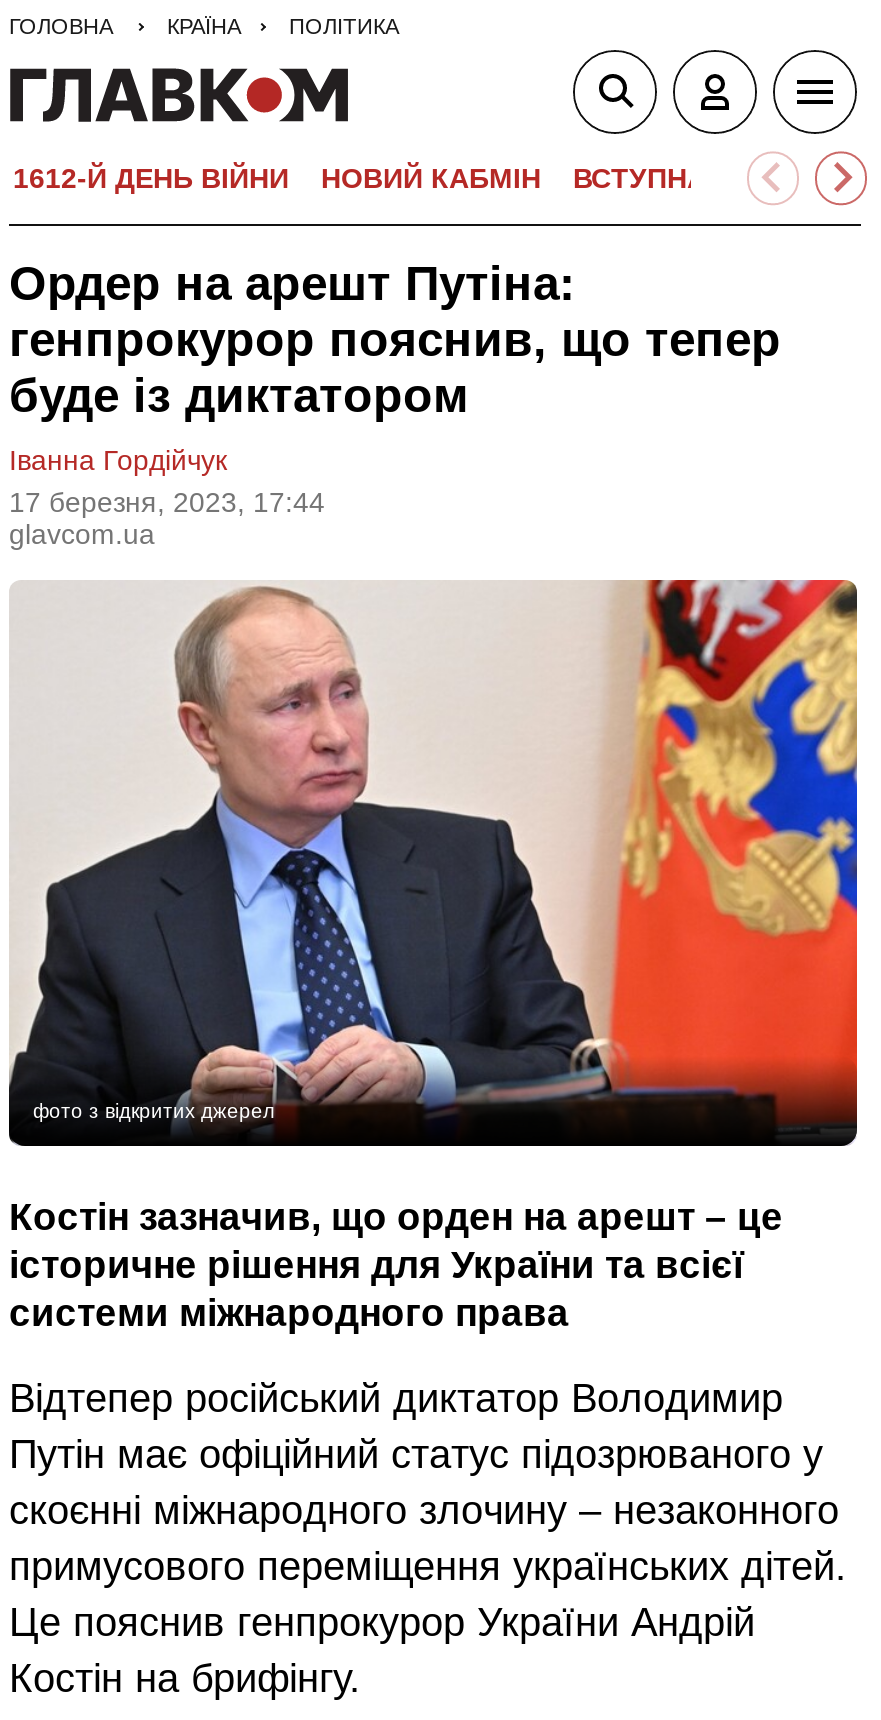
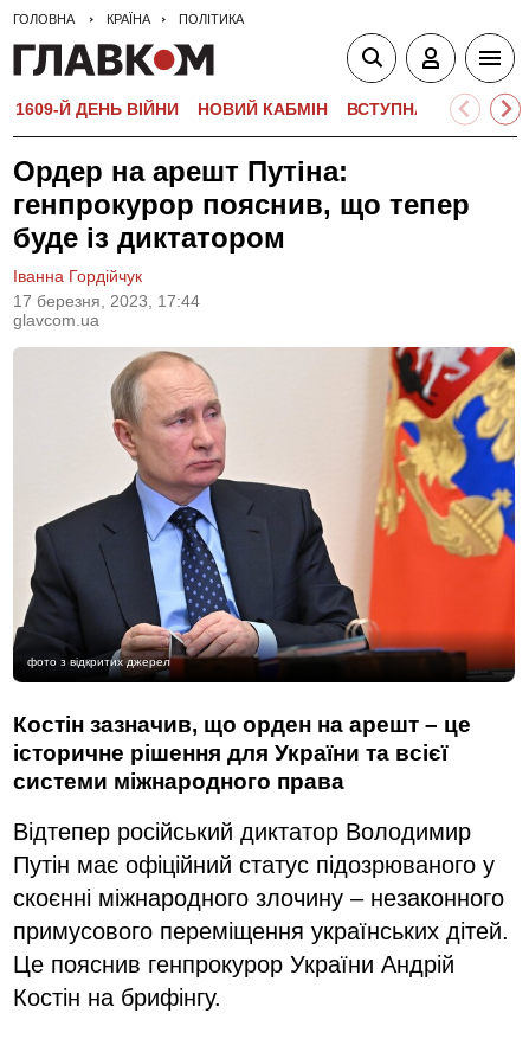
- 1612-Й ДЕНЬ ВІЙНИ
+ 1609-Й ДЕНЬ ВІЙНИ
